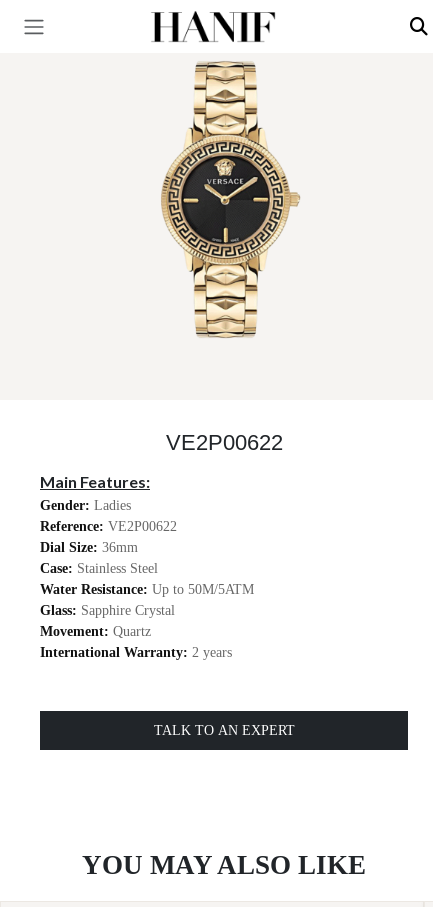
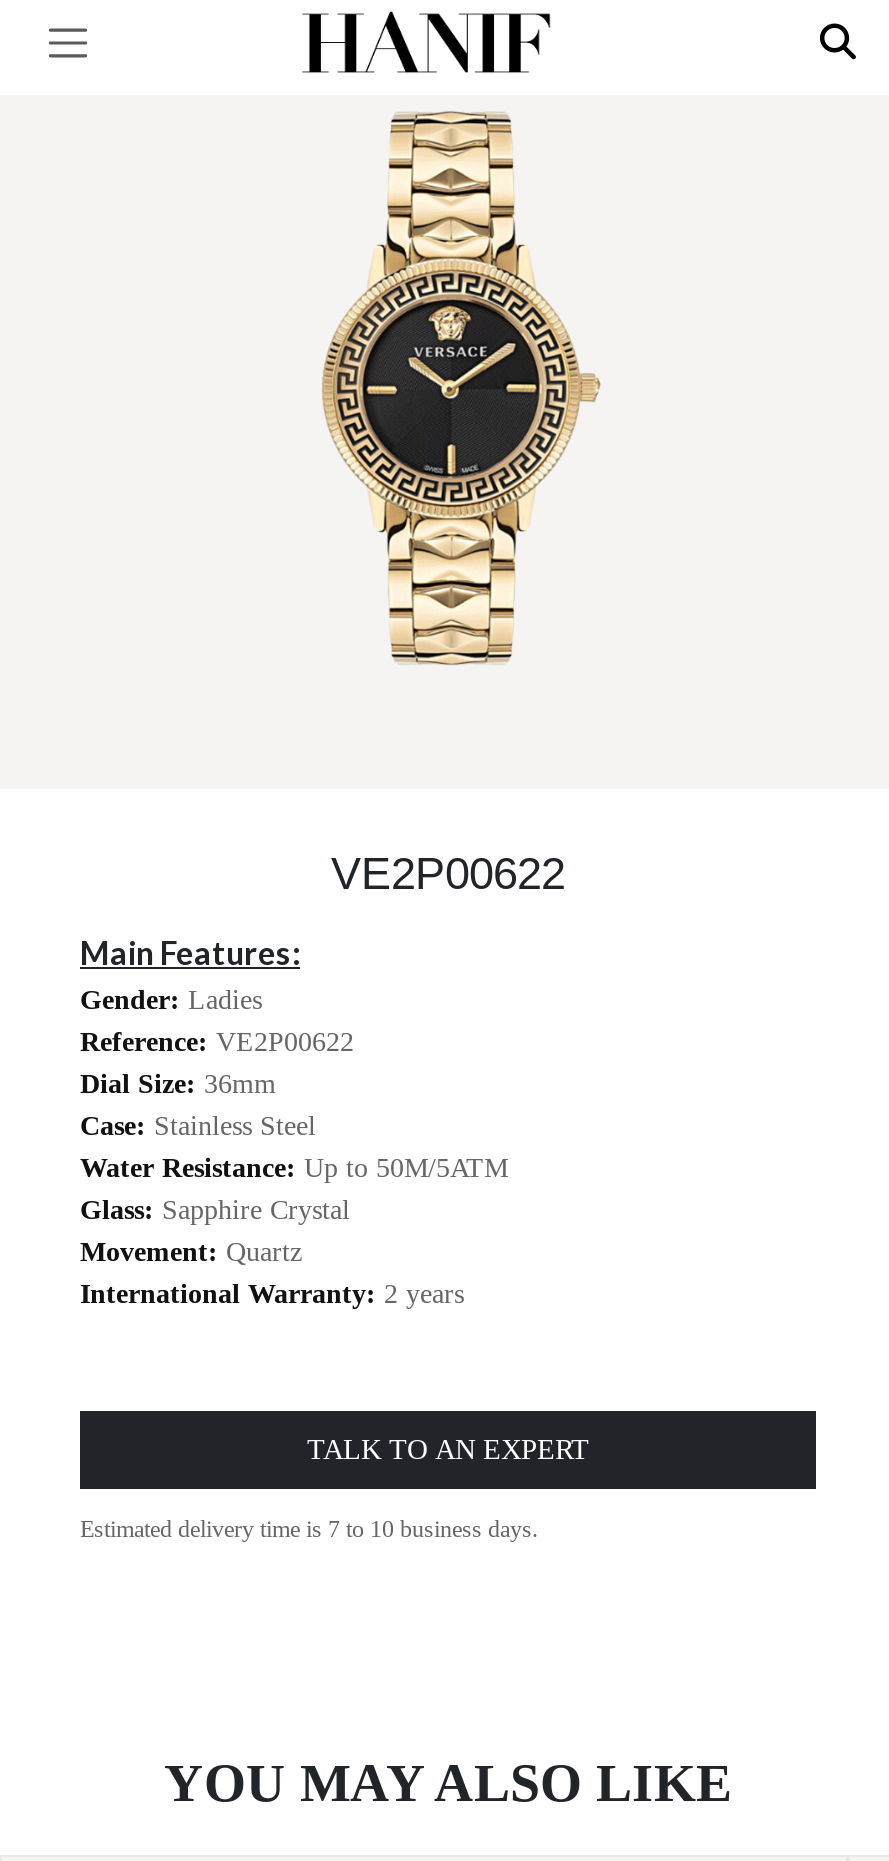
+ Estimated delivery time is 7 to 10 business days.
